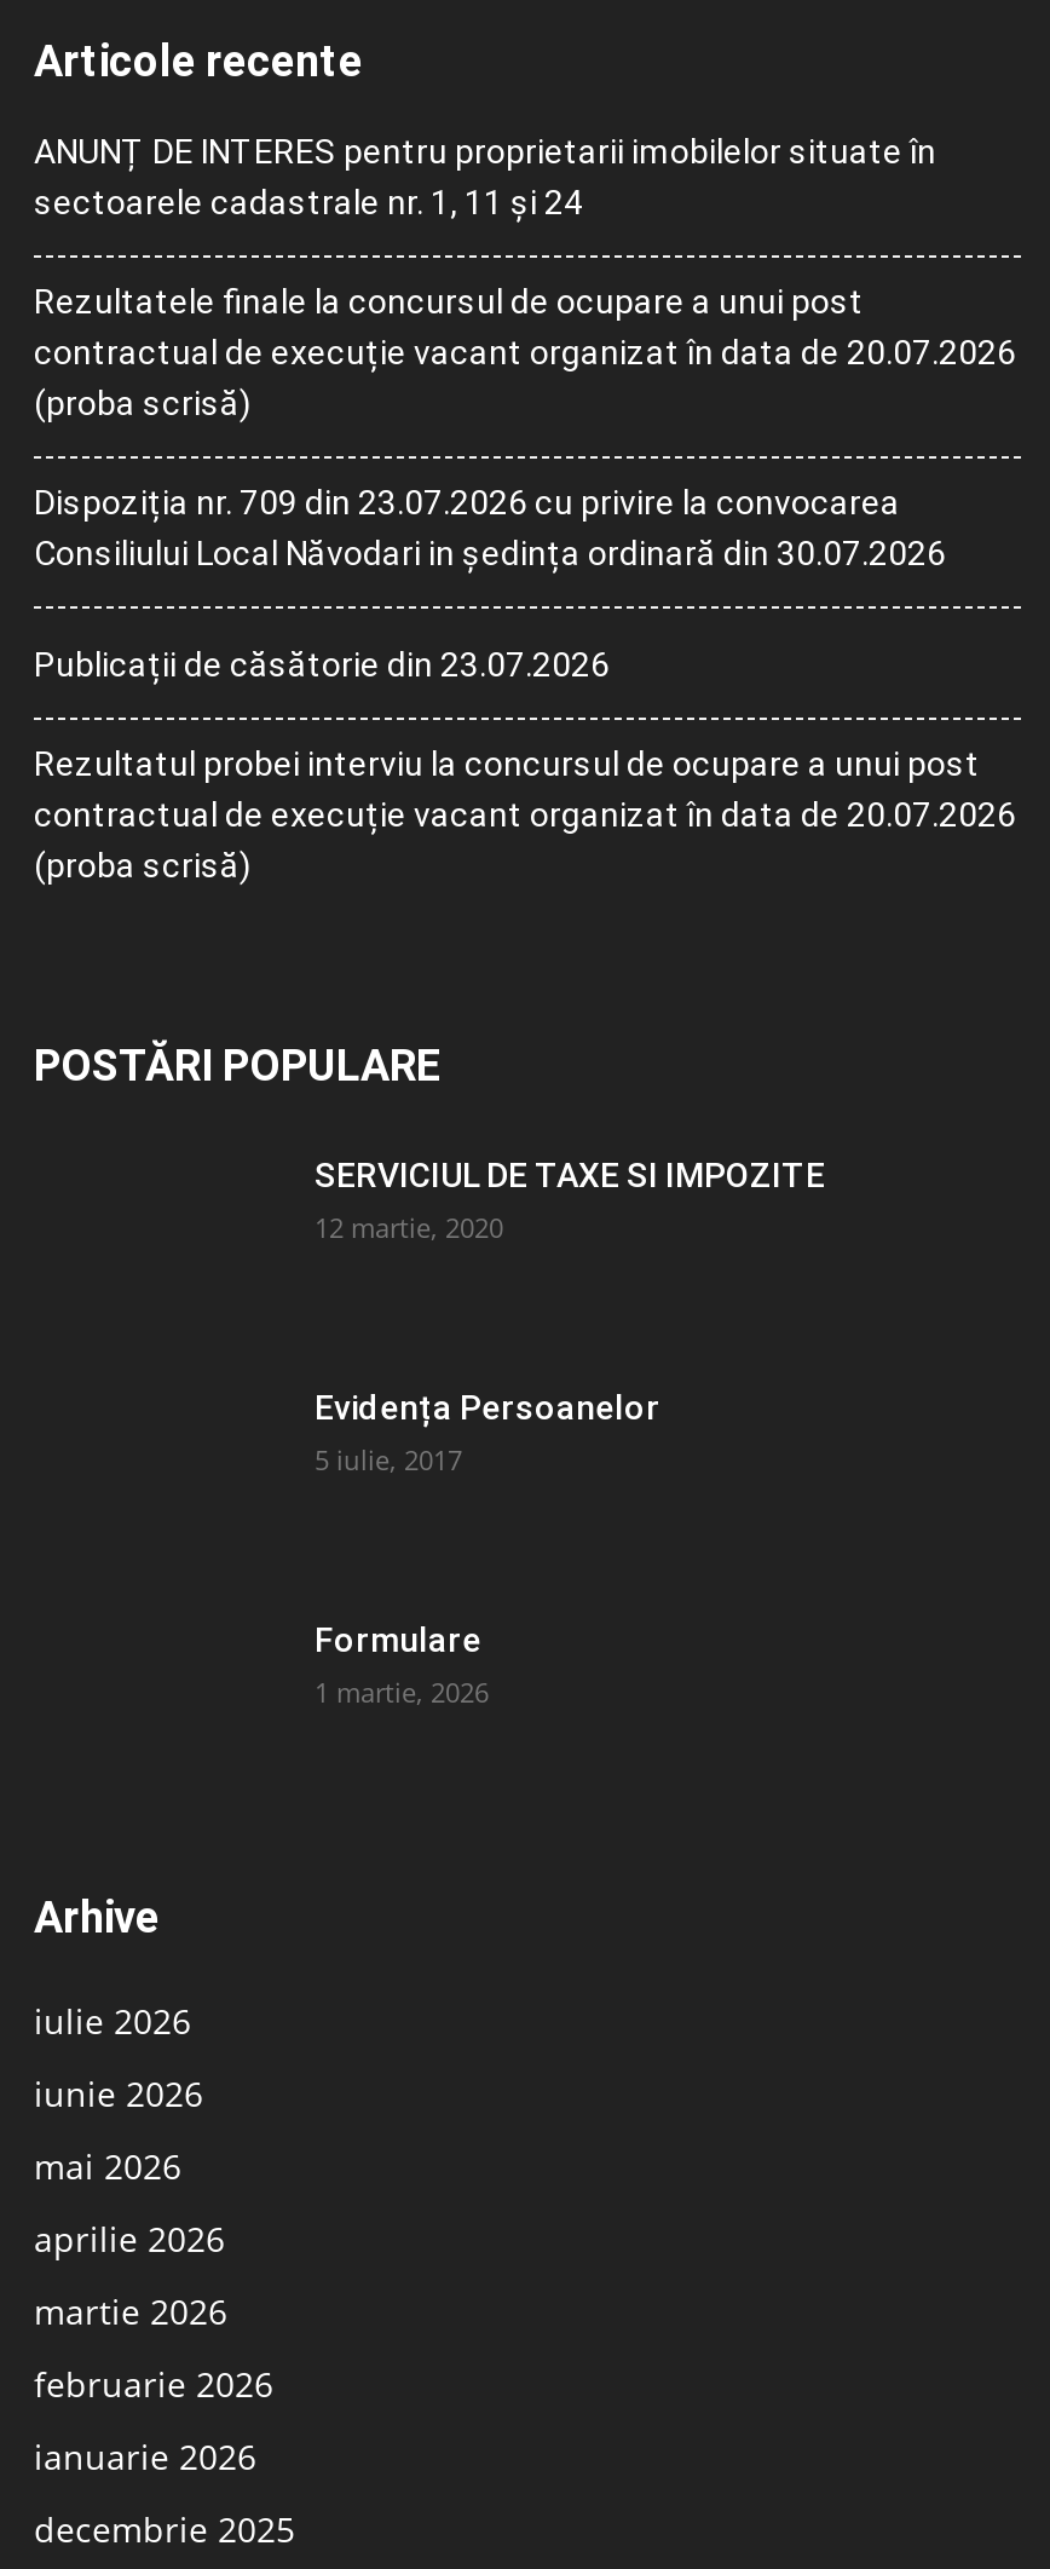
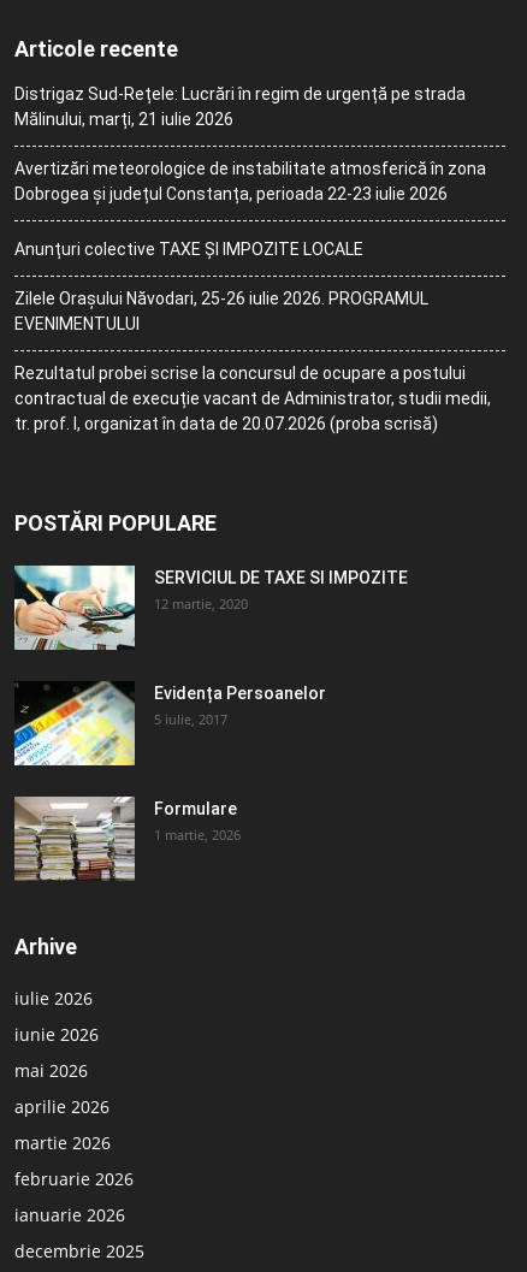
- ANUNȚ DE INTERES pentru proprietarii imobilelor situate în
- sectoarele cadastrale nr. 1, 11 și 24
+ Distrigaz Sud-Rețele: Lucrări în regim de urgență pe strada
+ Mălinului, marți, 21 iulie 2026

- Rezultatele finale la concursul de ocupare a unui post
- contractual de execuție vacant organizat în data de 20.07.2026
- (proba scrisă)
+ Avertizări meteorologice de instabilitate atmosferică în zona
+ Dobrogea și județul Constanța, perioada 22-23 iulie 2026

- Dispoziția nr. 709 din 23.07.2026 cu privire la convocarea
- Consiliului Local Năvodari in ședința ordinară din 30.07.2026
+ Anunțuri colective TAXE ȘI IMPOZITE LOCALE

- Publicații de căsătorie din 23.07.2026
+ Zilele Orașului Năvodari, 25-26 iulie 2026. PROGRAMUL
+ EVENIMENTULUI

- Rezultatul probei interviu la concursul de ocupare a unui post
- contractual de execuție vacant organizat în data de 20.07.2026
- (proba scrisă)
+ Rezultatul probei scrise la concursul de ocupare a postului
+ contractual de execuție vacant de Administrator, studii medii,
+ tr. prof. I, organizat în data de 20.07.2026 (proba scrisă)

+ [image]

+ [image]

+ [image]
